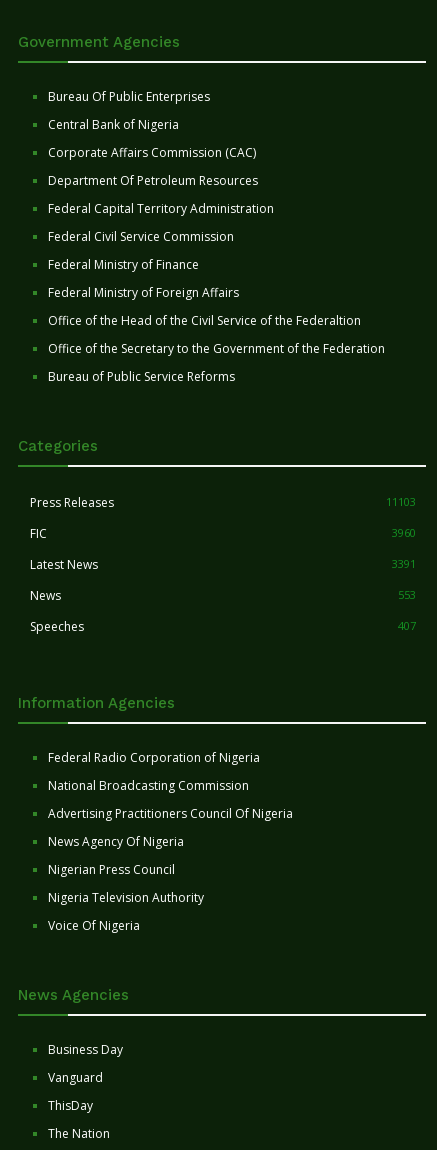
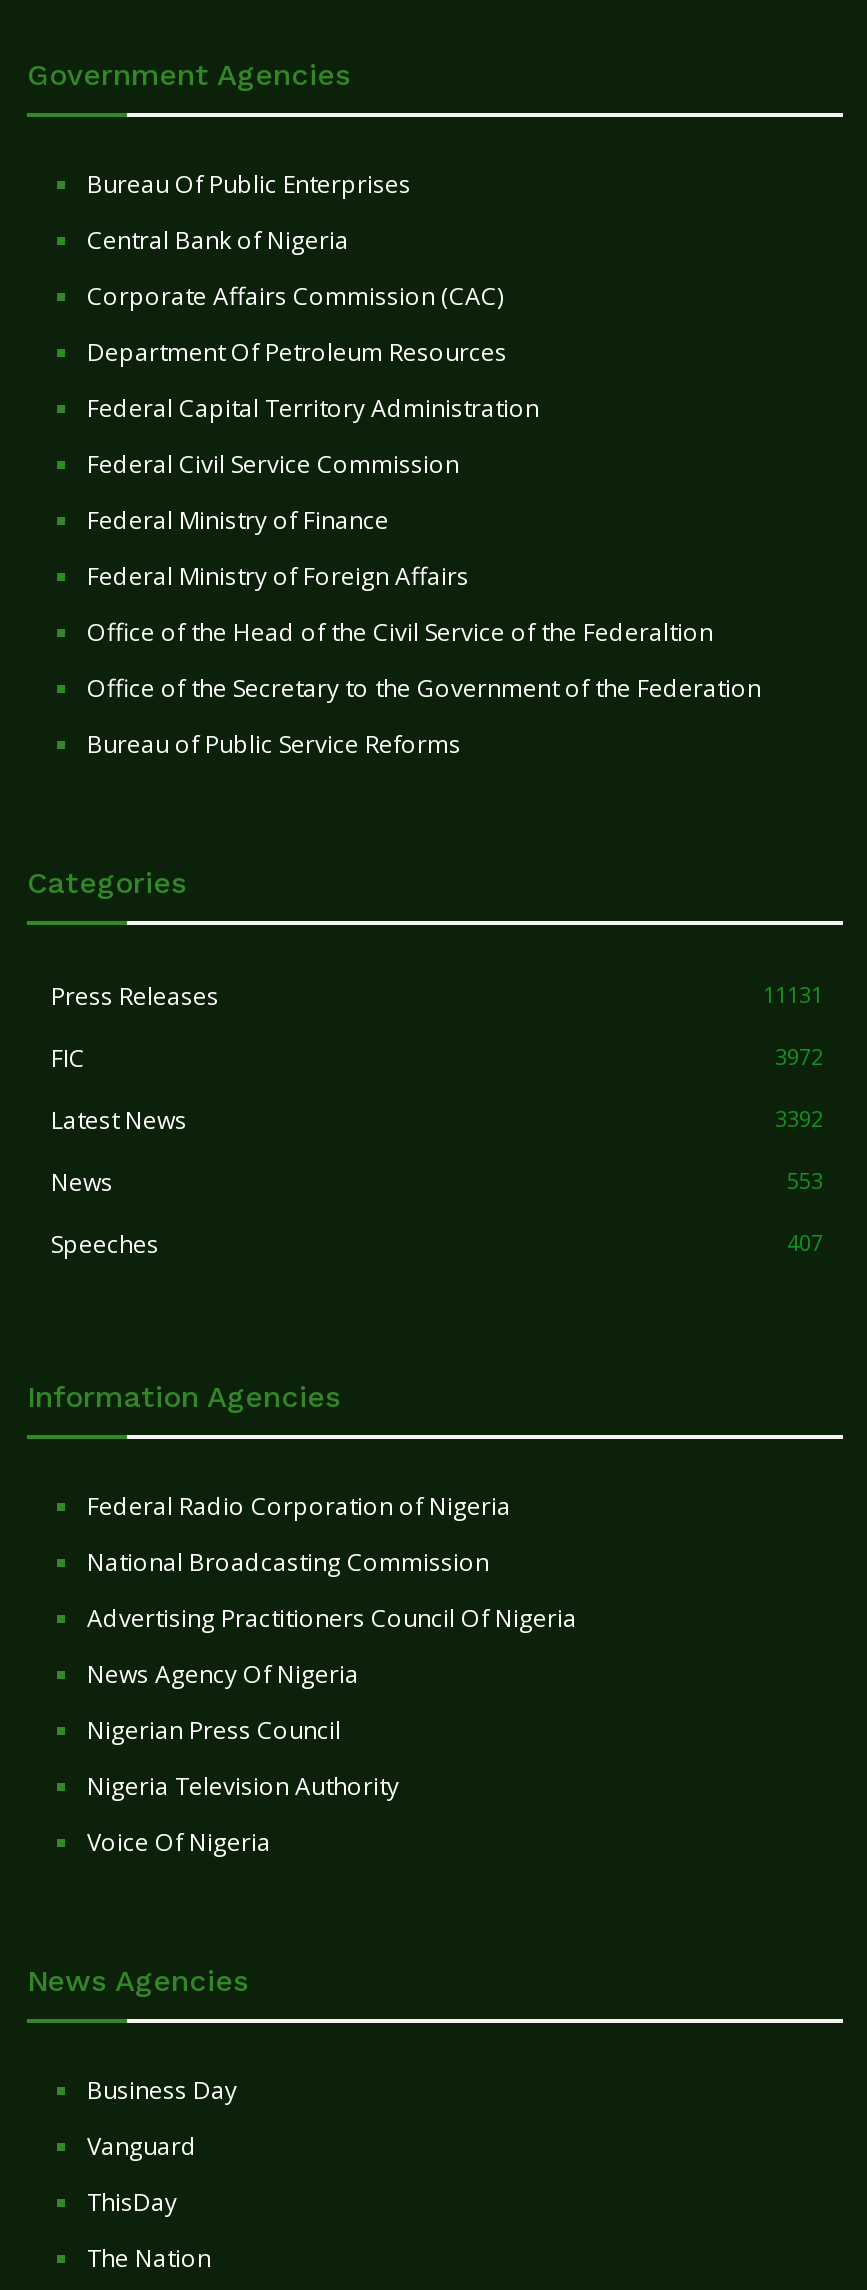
- 11103
+ 11131

- 3960
+ 3972

- 3391
+ 3392
